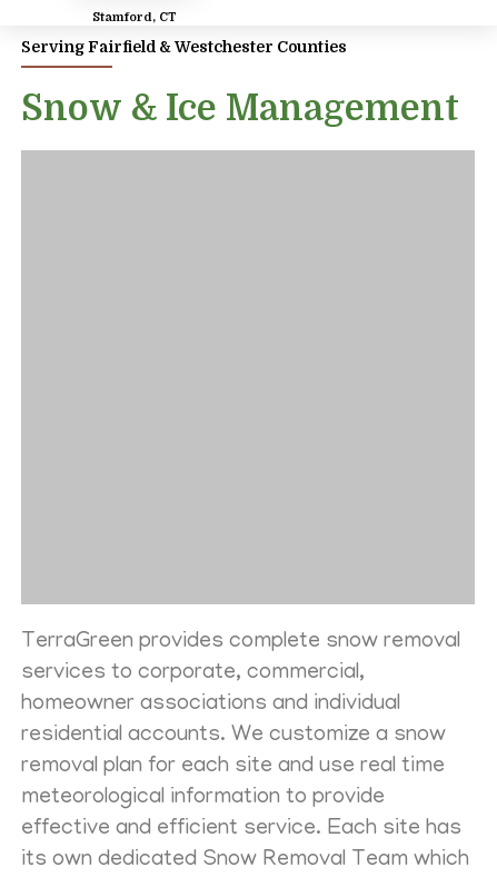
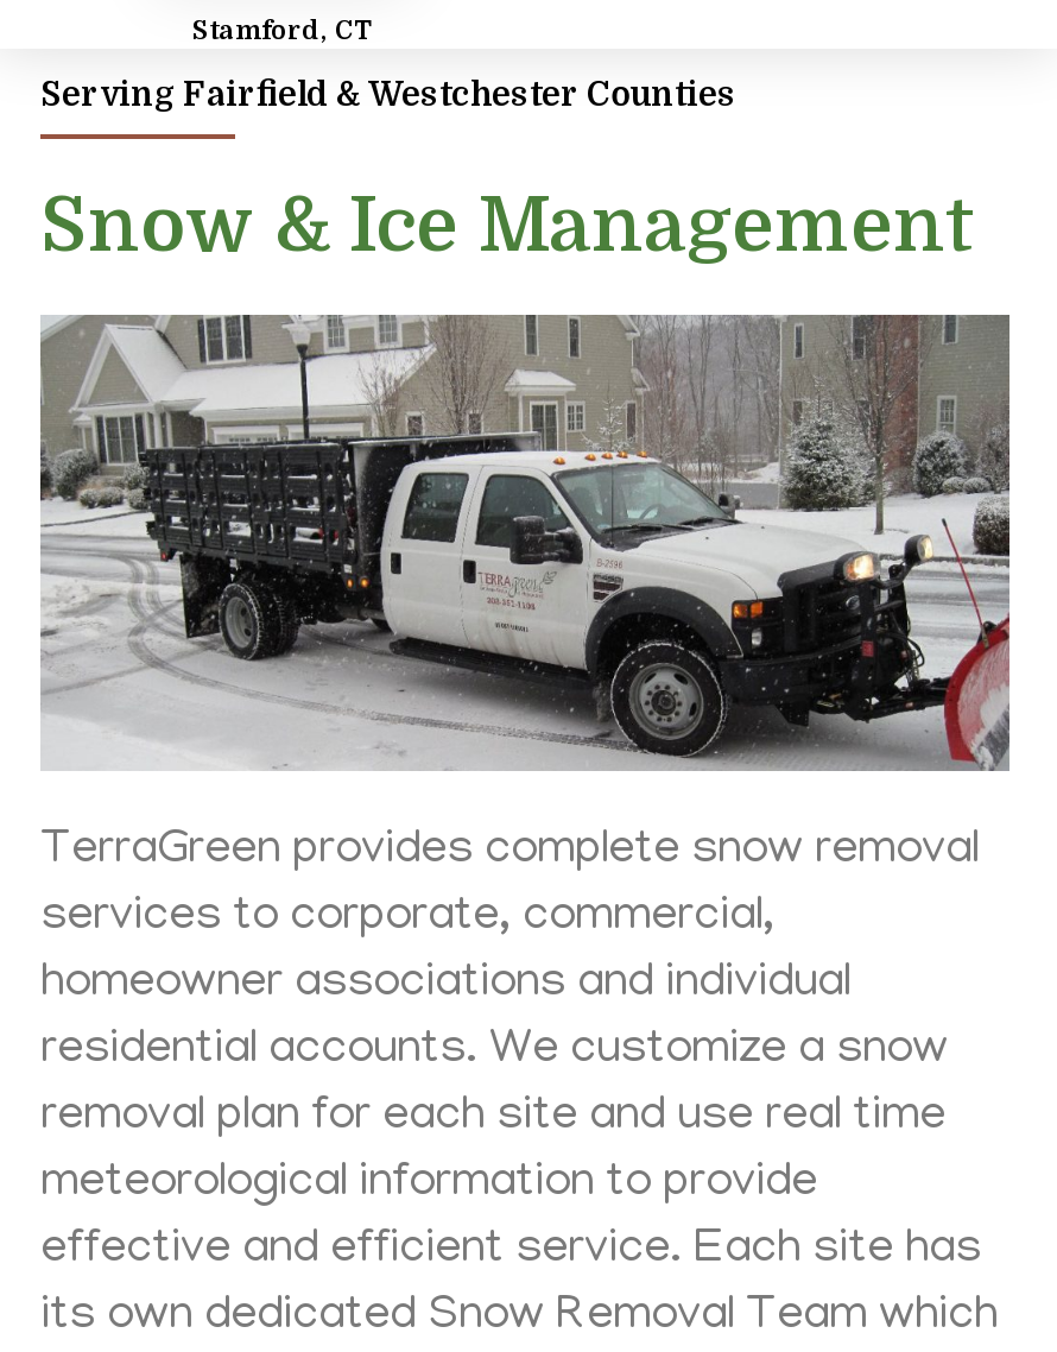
+ [image]
